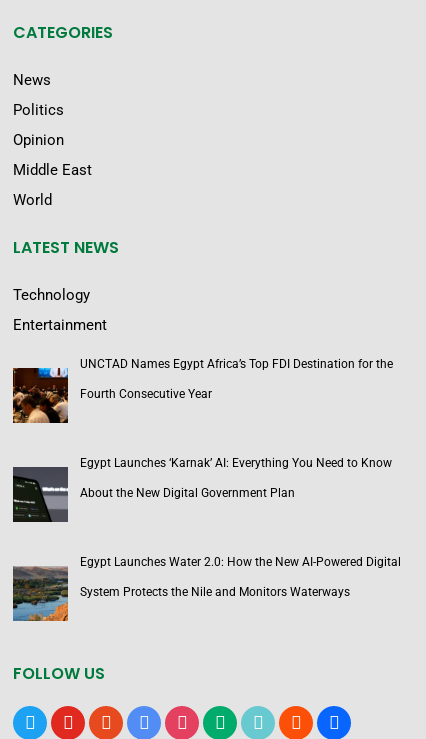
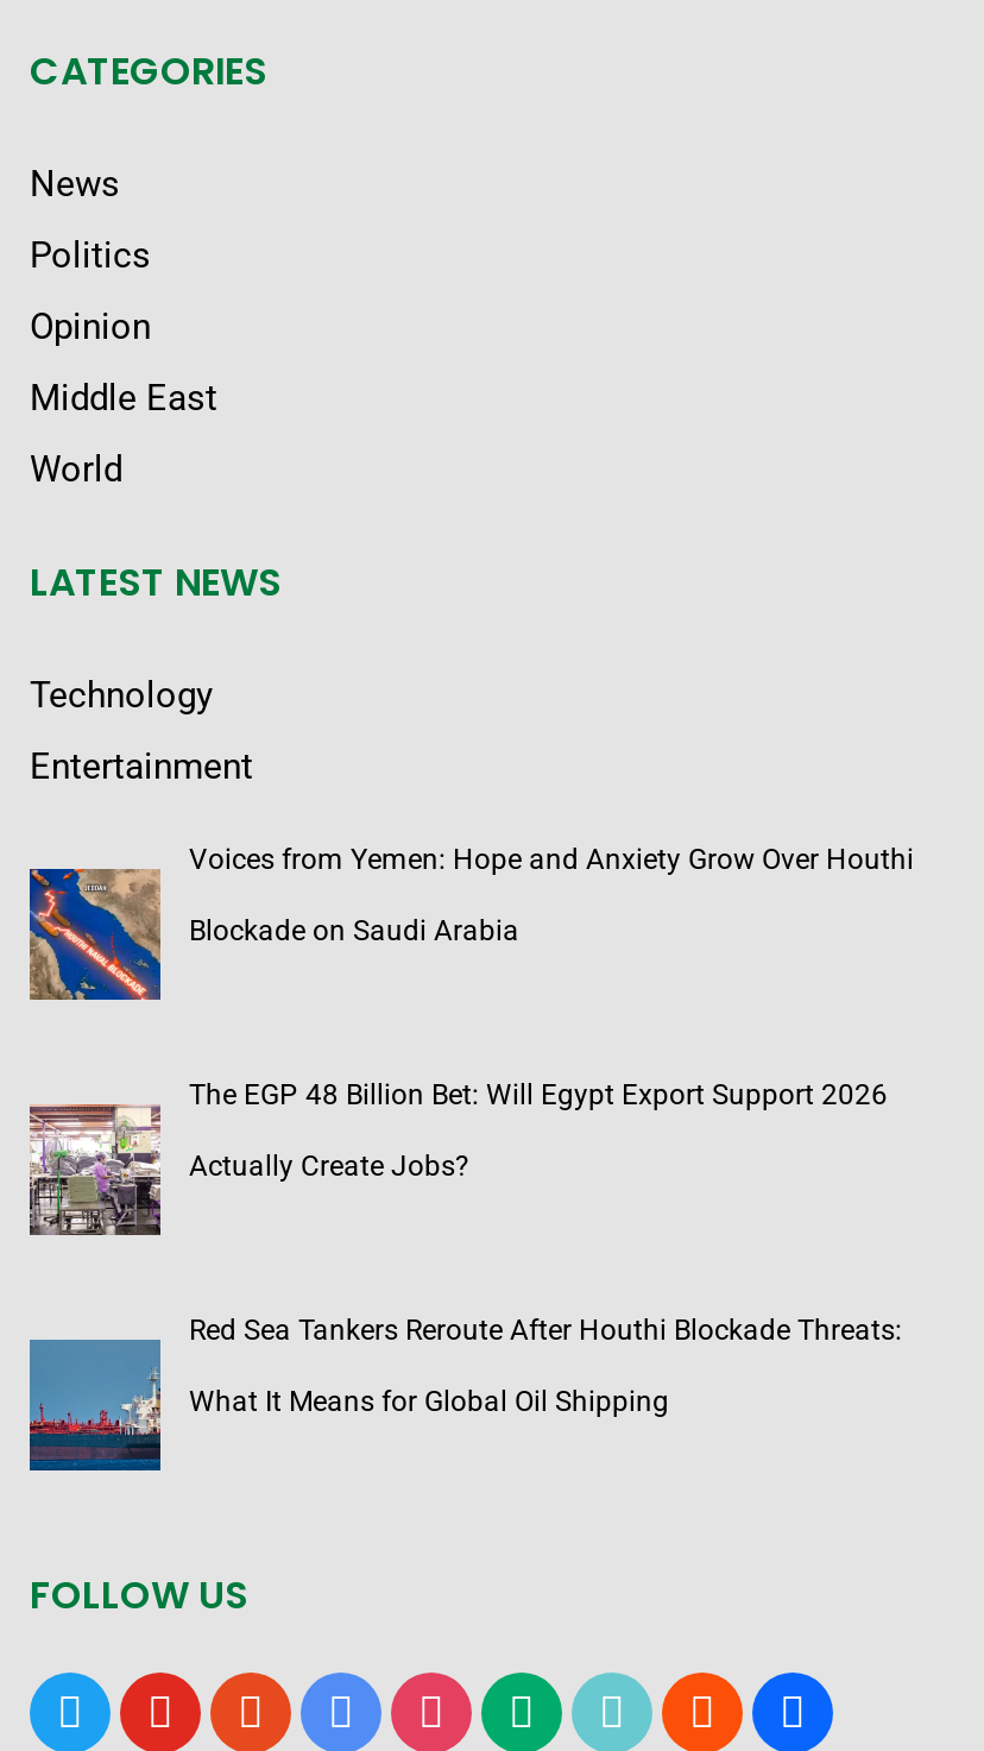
- [image]
- UNCTAD Names Egypt Africa’s Top FDI Destination for the
+ [image]
+ Voices from Yemen: Hope and Anxiety Grow Over Houthi

- Fourth Consecutive Year
+ Blockade on Saudi Arabia

- [image]
- Egypt Launches ‘Karnak’ AI: Everything You Need to Know
+ [image]
+ The EGP 48 Billion Bet: Will Egypt Export Support 2026

- About the New Digital Government Plan
+ Actually Create Jobs?

- [image]
- Egypt Launches Water 2.0: How the New AI-Powered Digital
+ [image]
+ Red Sea Tankers Reroute After Houthi Blockade Threats:

- System Protects the Nile and Monitors Waterways
+ What It Means for Global Oil Shipping
